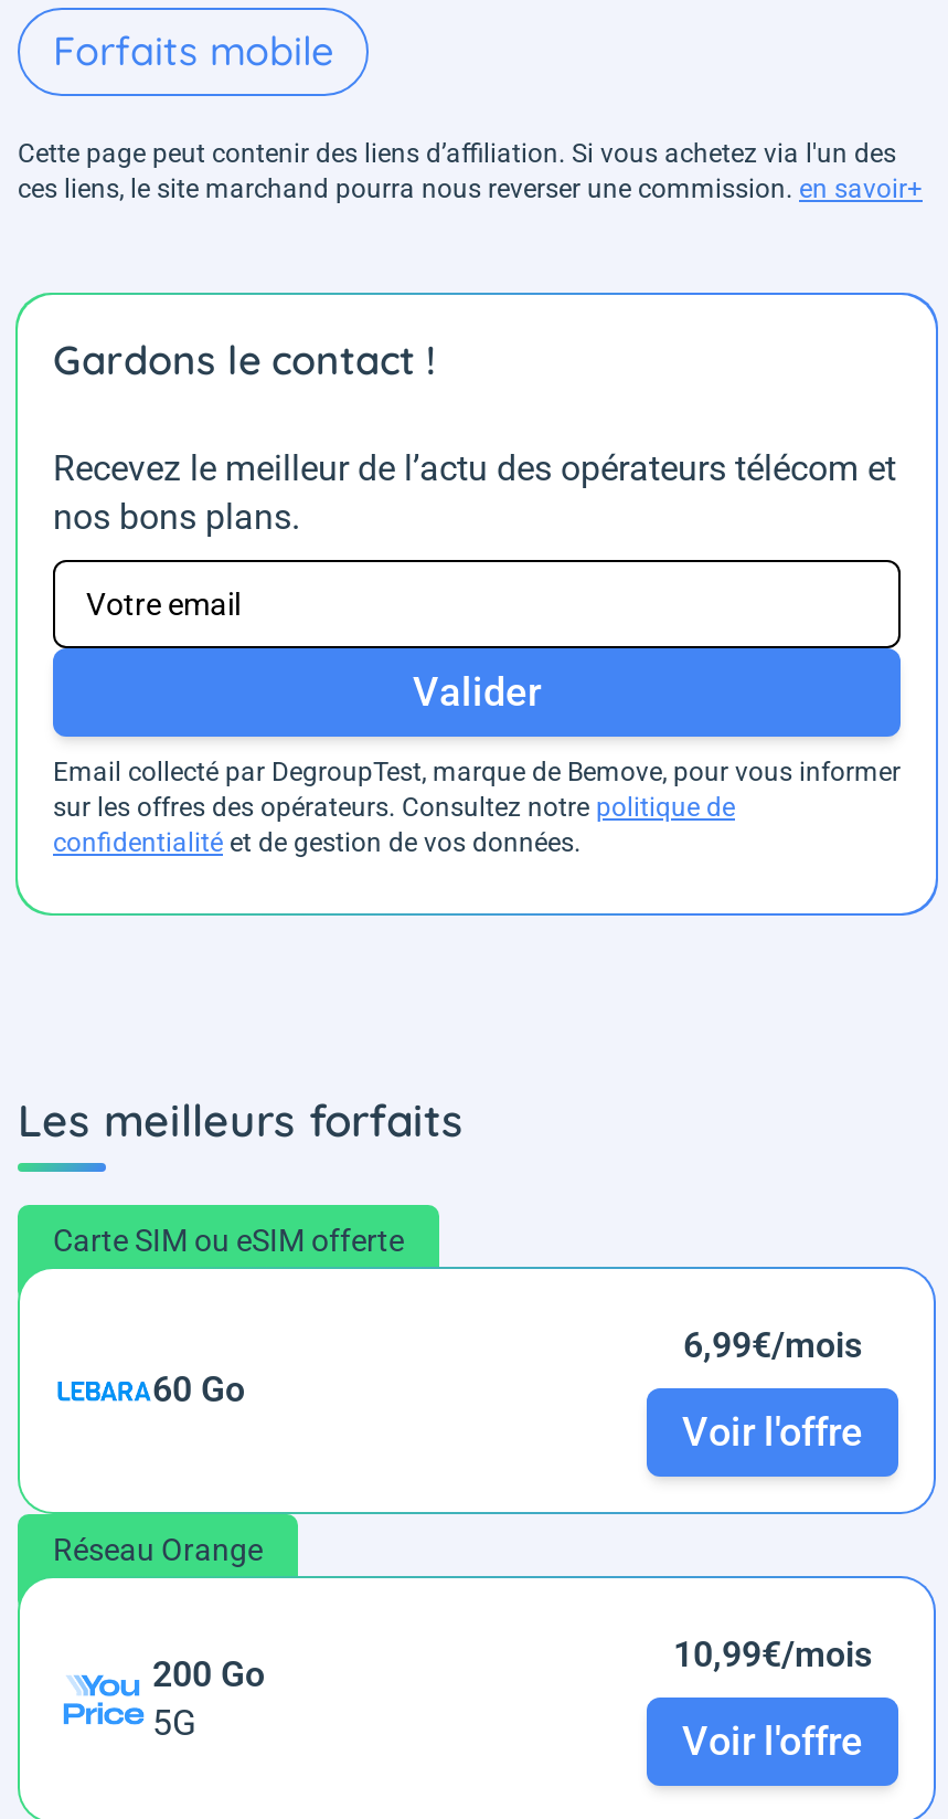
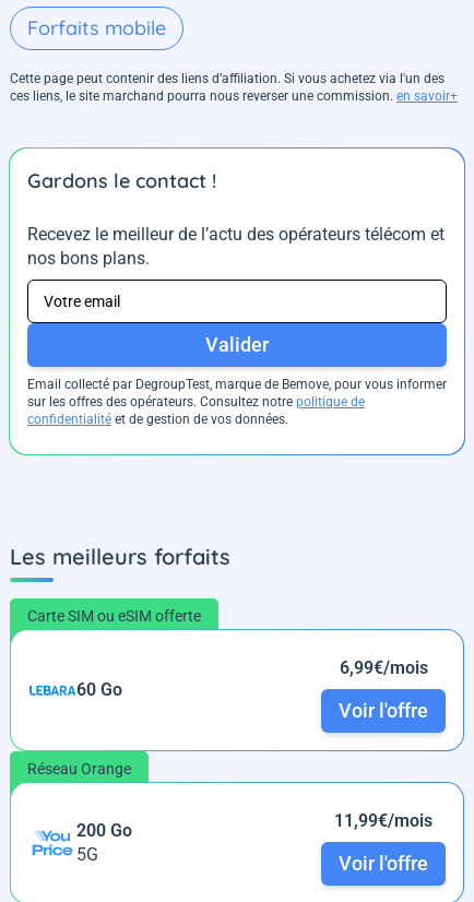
- 10,99€/mois
+ 11,99€/mois
